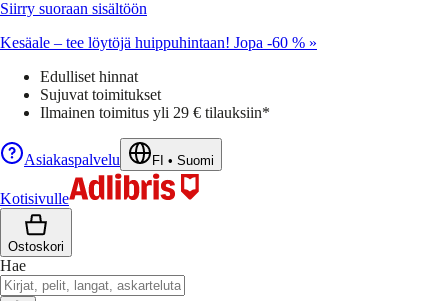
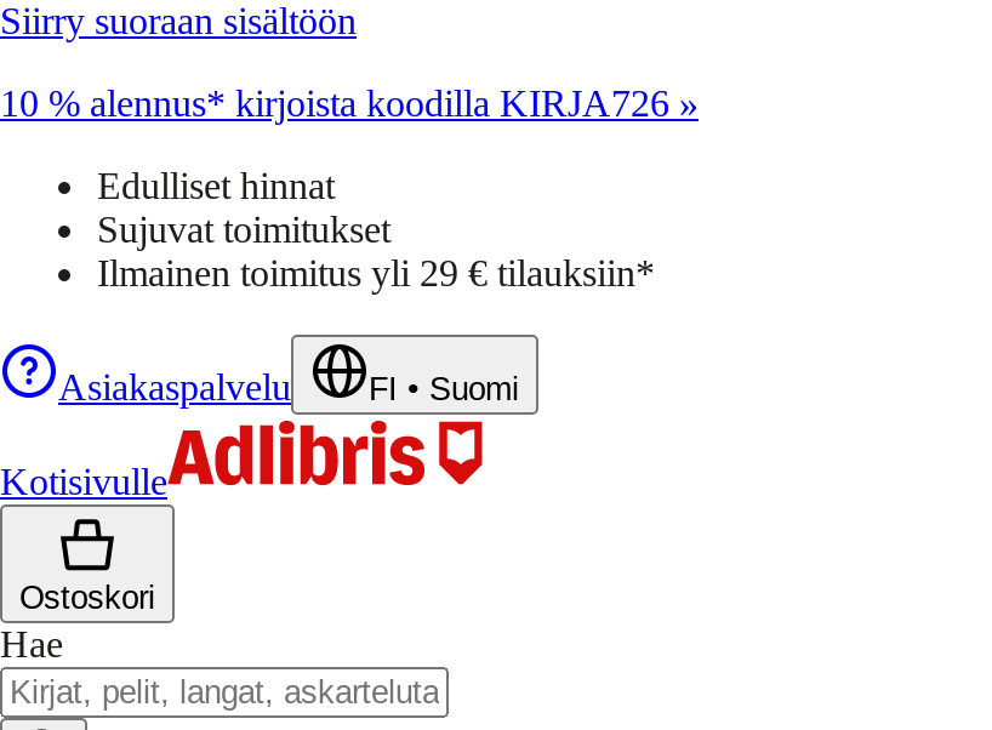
- Kesäale – tee löytöjä huippuhintaan! Jopa -60 % »
+ 10 % alennus* kirjoista koodilla KIRJA726 »
